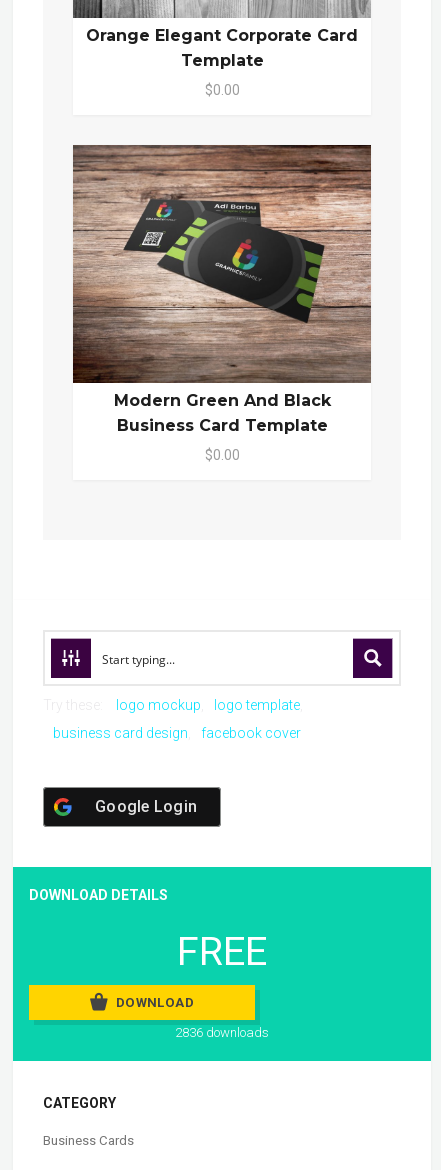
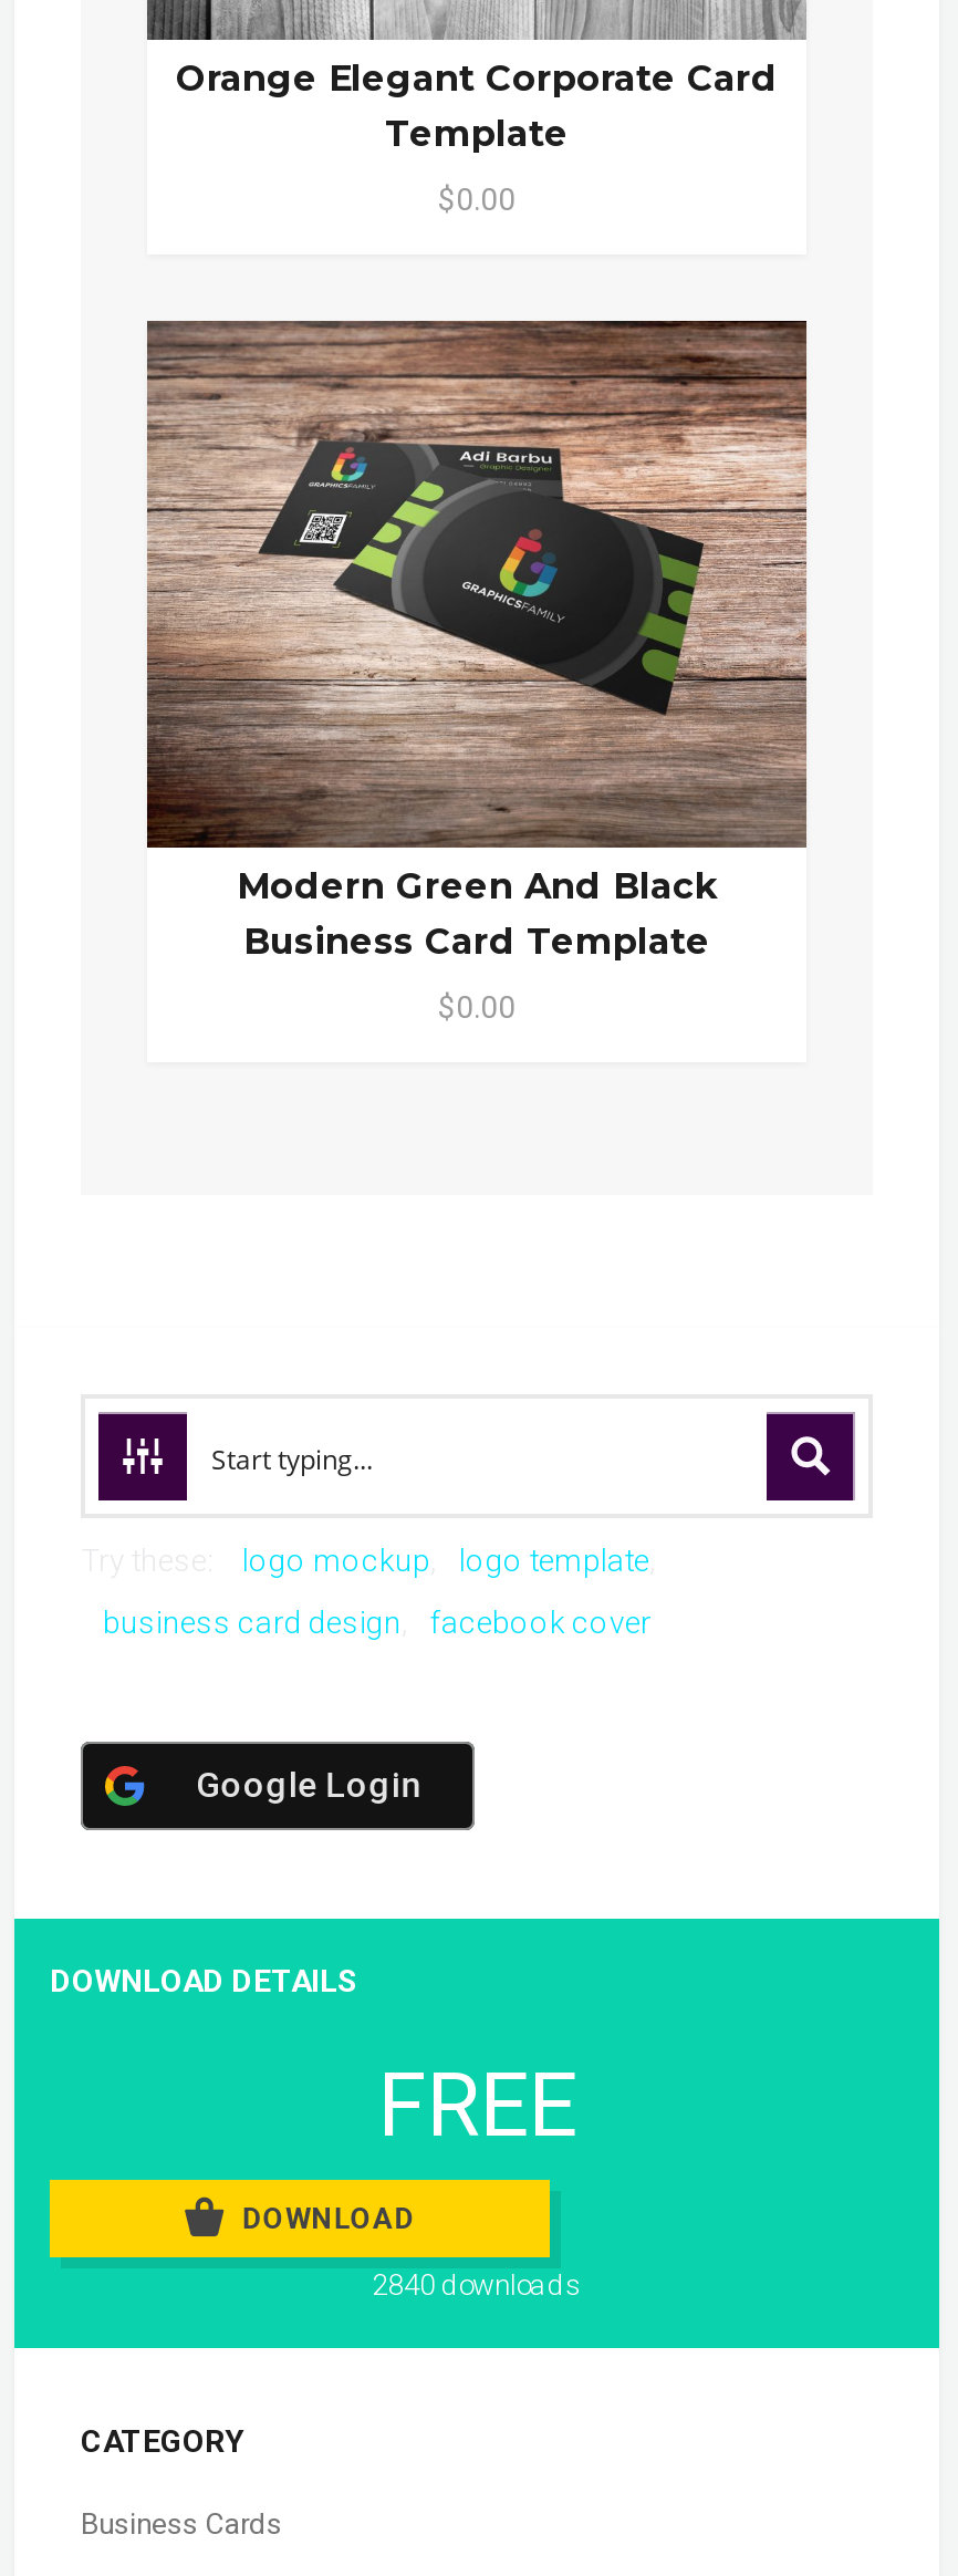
- 2836 downloads
+ 2840 downloads
